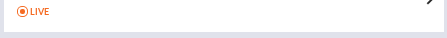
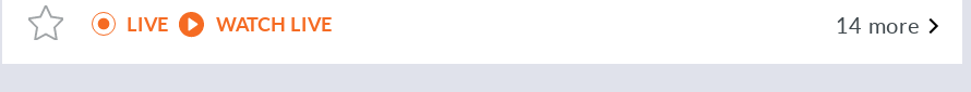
+ WATCH LIVE
+ 14 more
